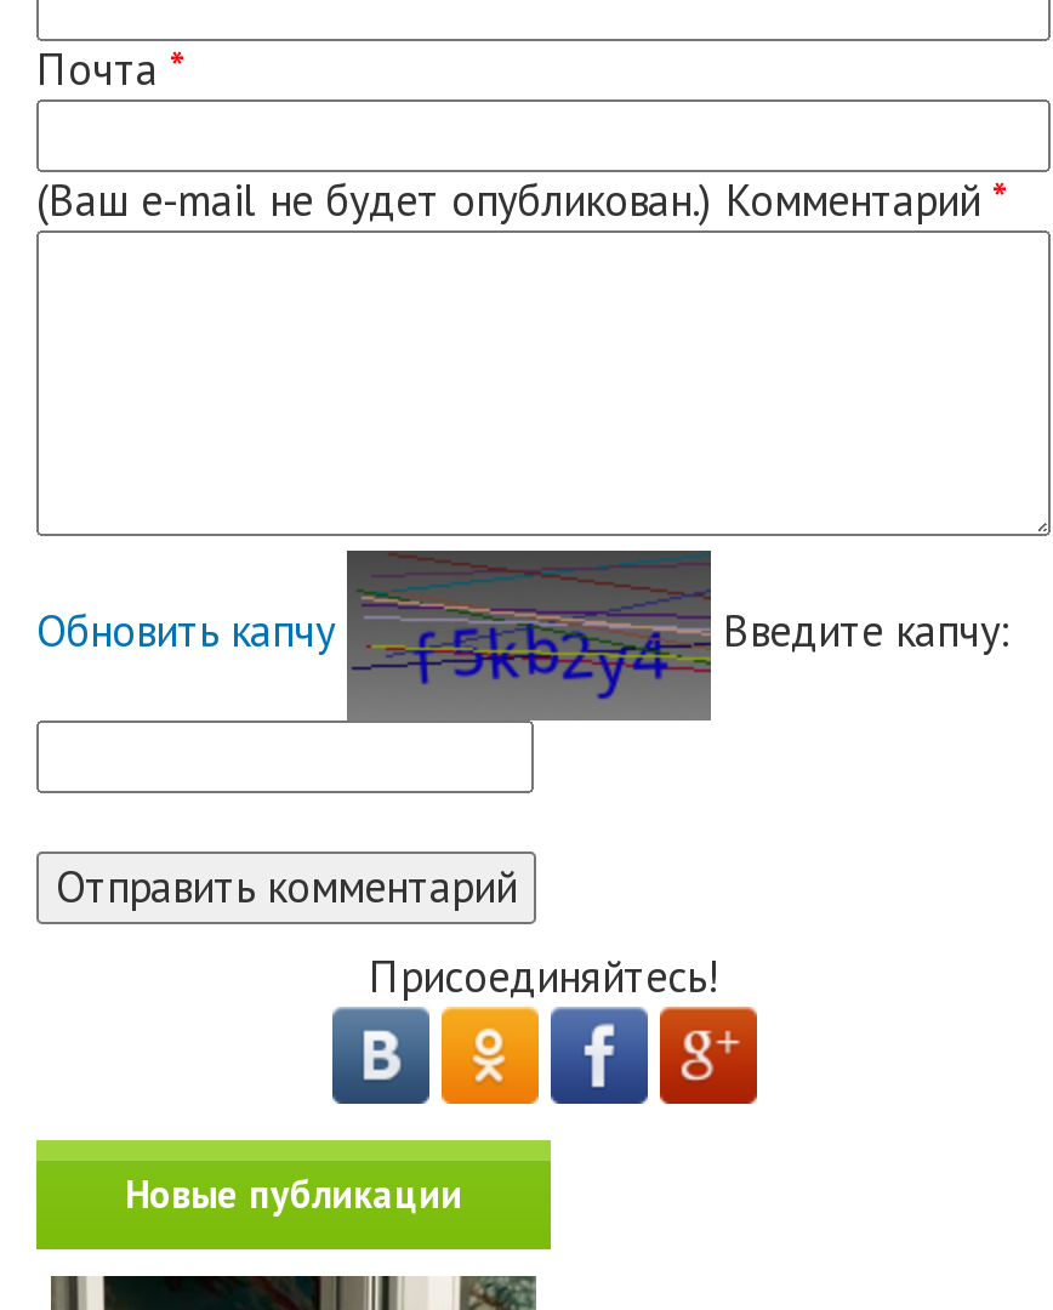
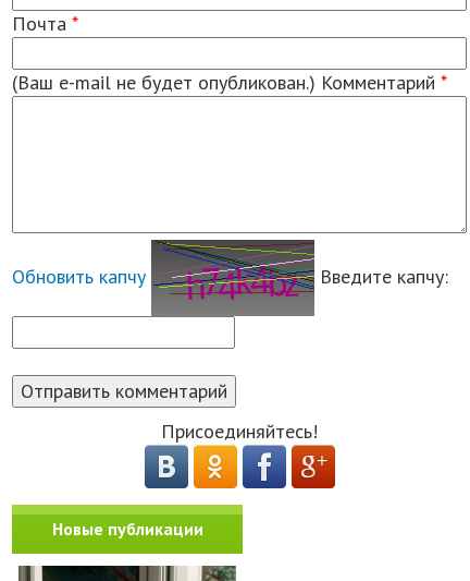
- [image]
+ [image]
